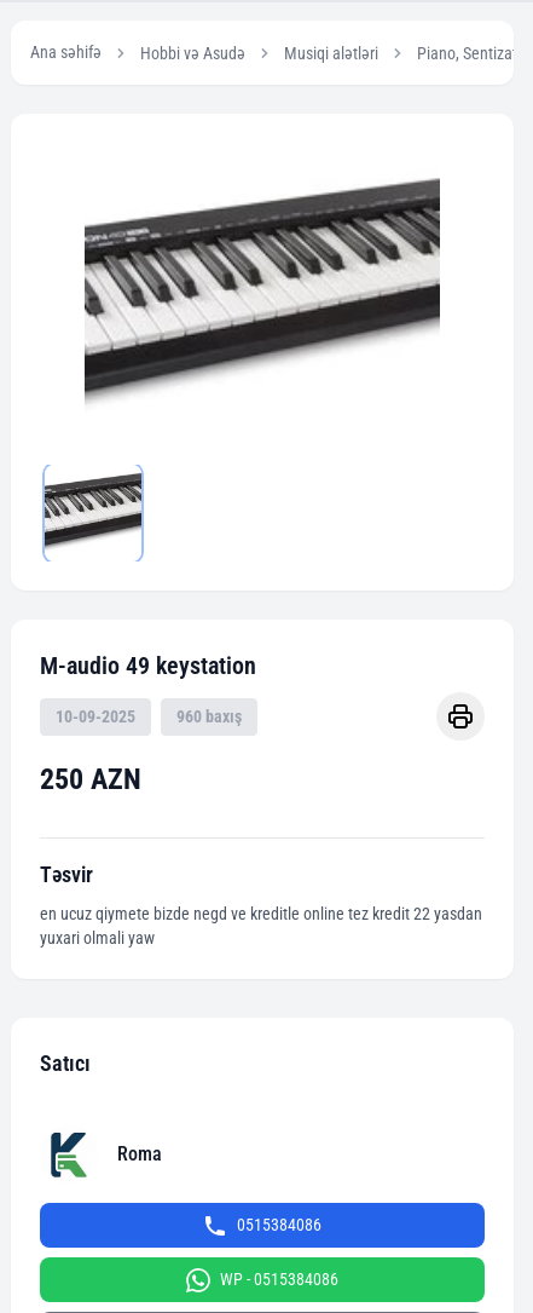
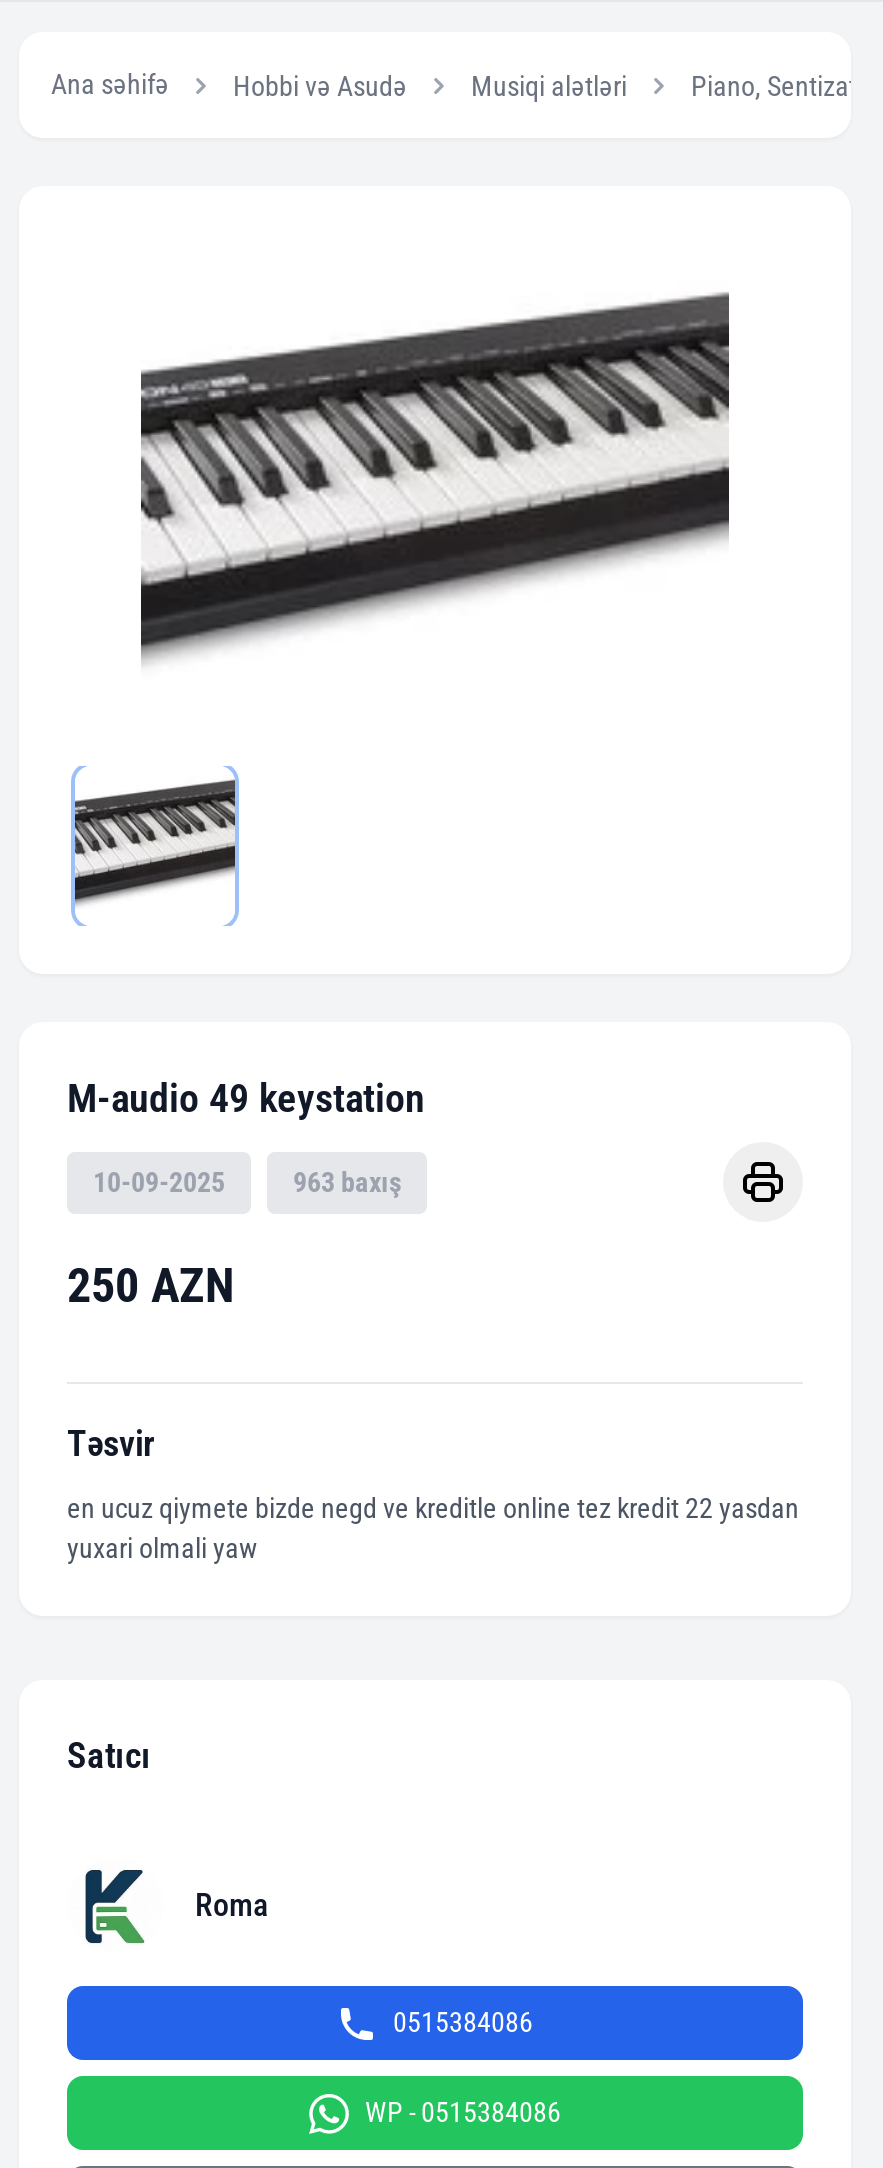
- 960 baxış
+ 963 baxış
